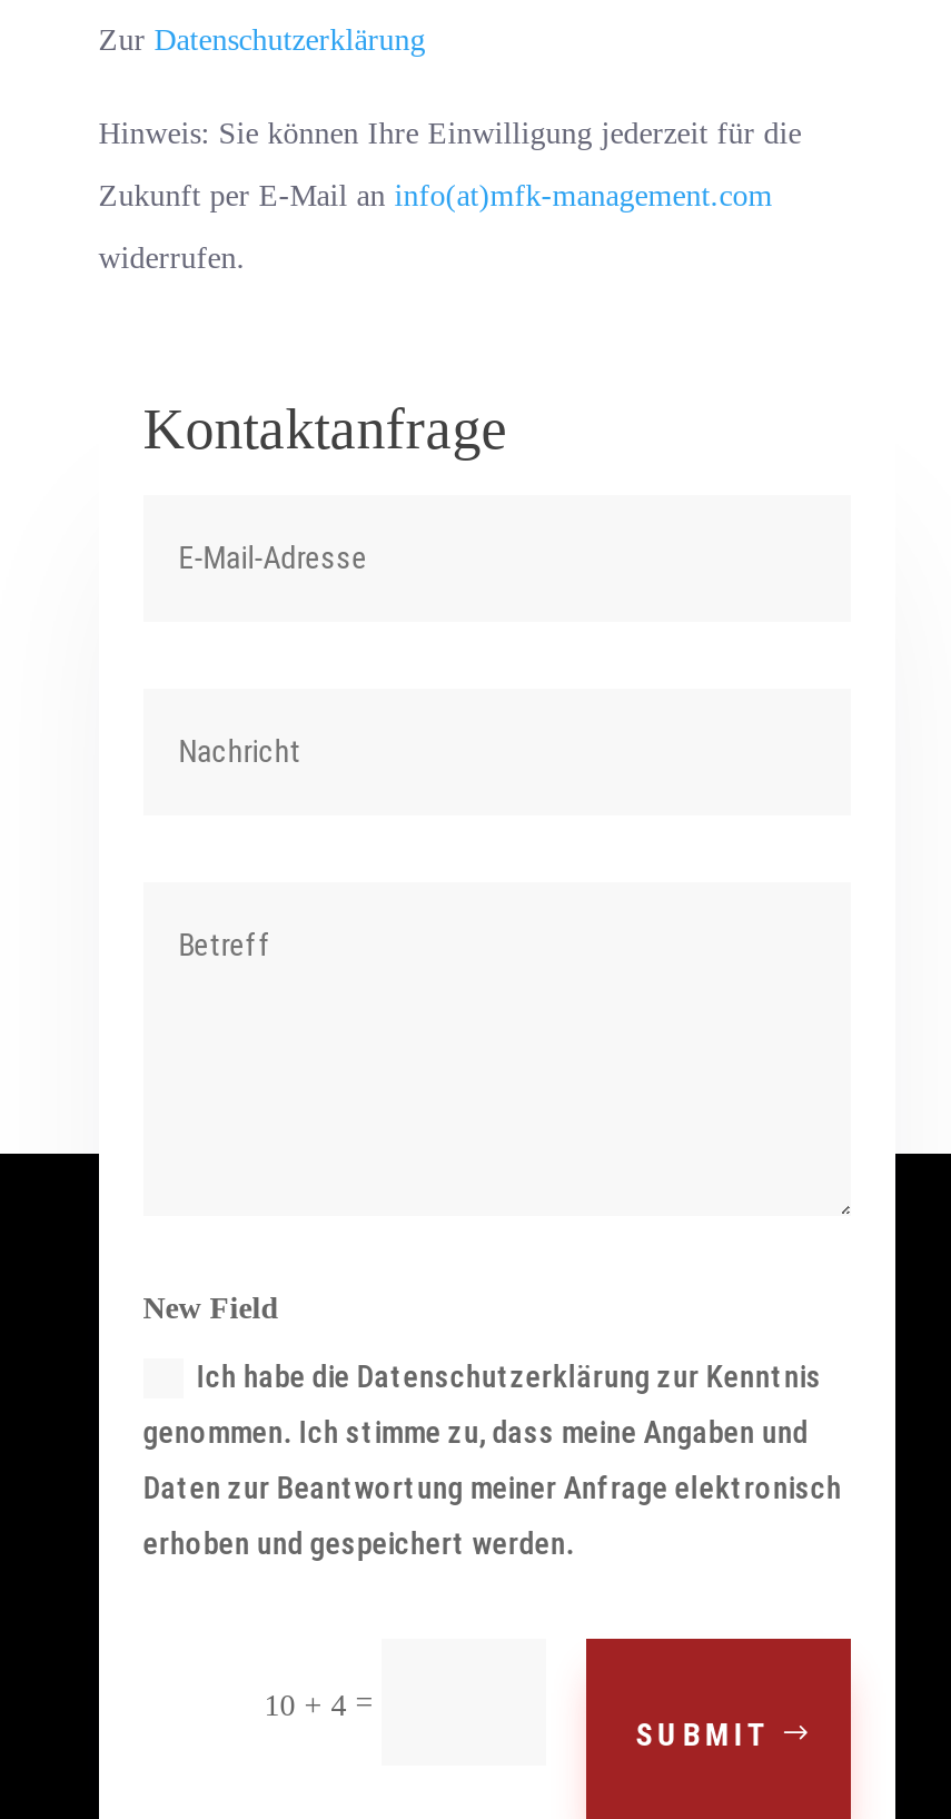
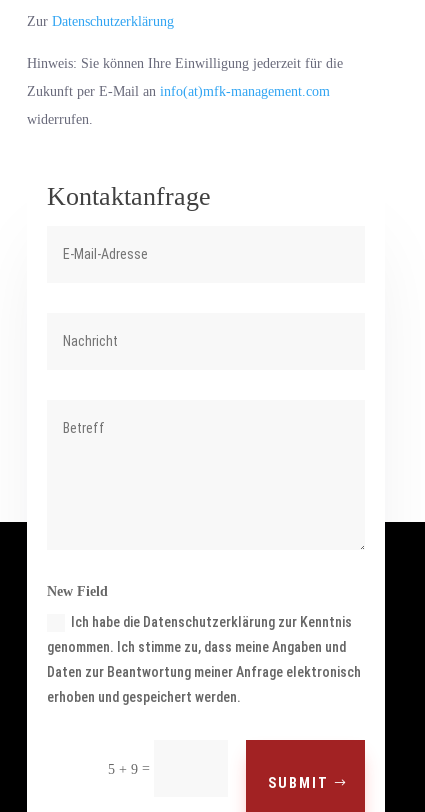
- 10 + 4 =
+ 5 + 9 =
